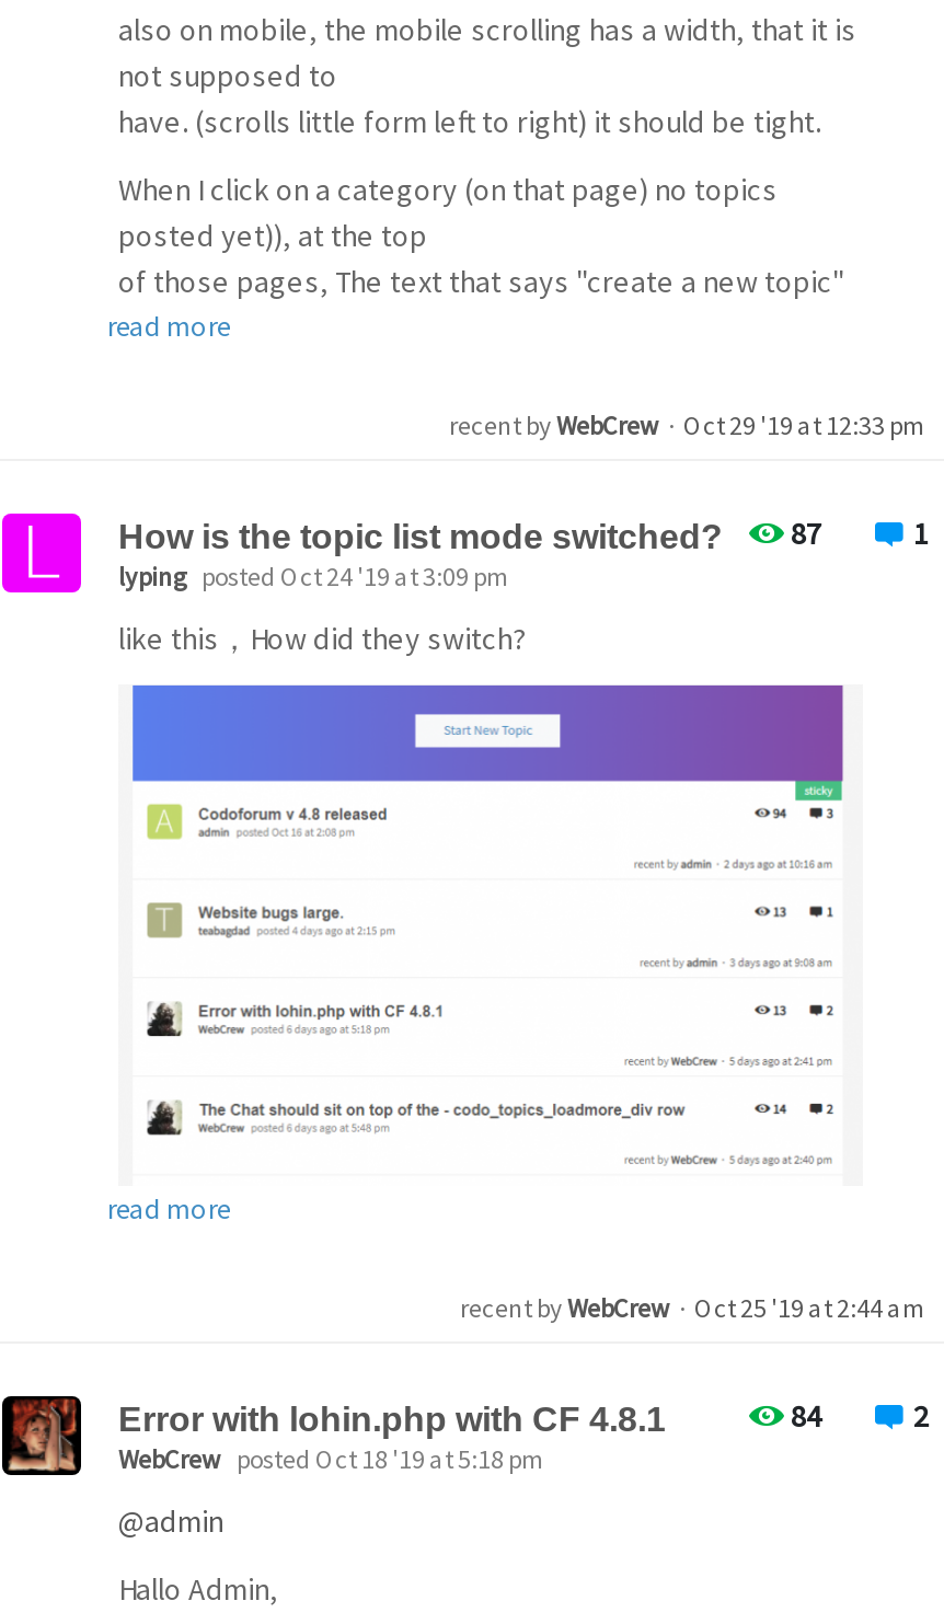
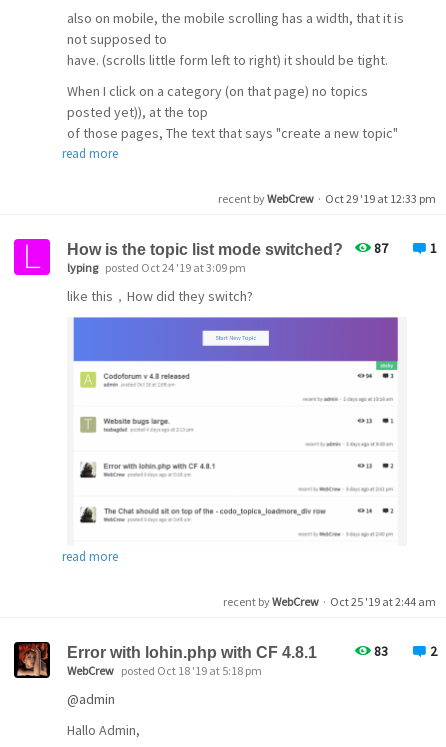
- 84
+ 83
